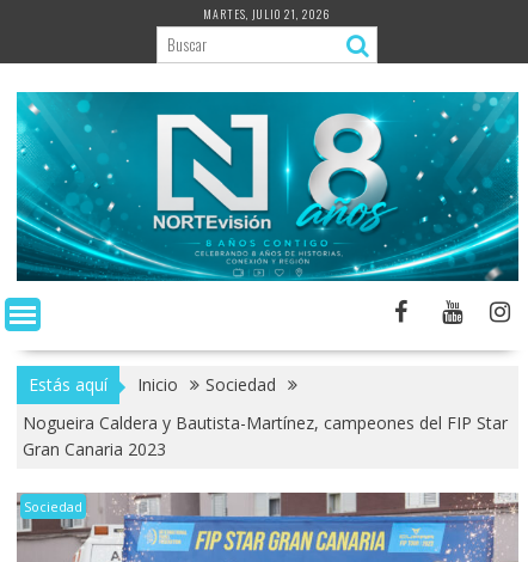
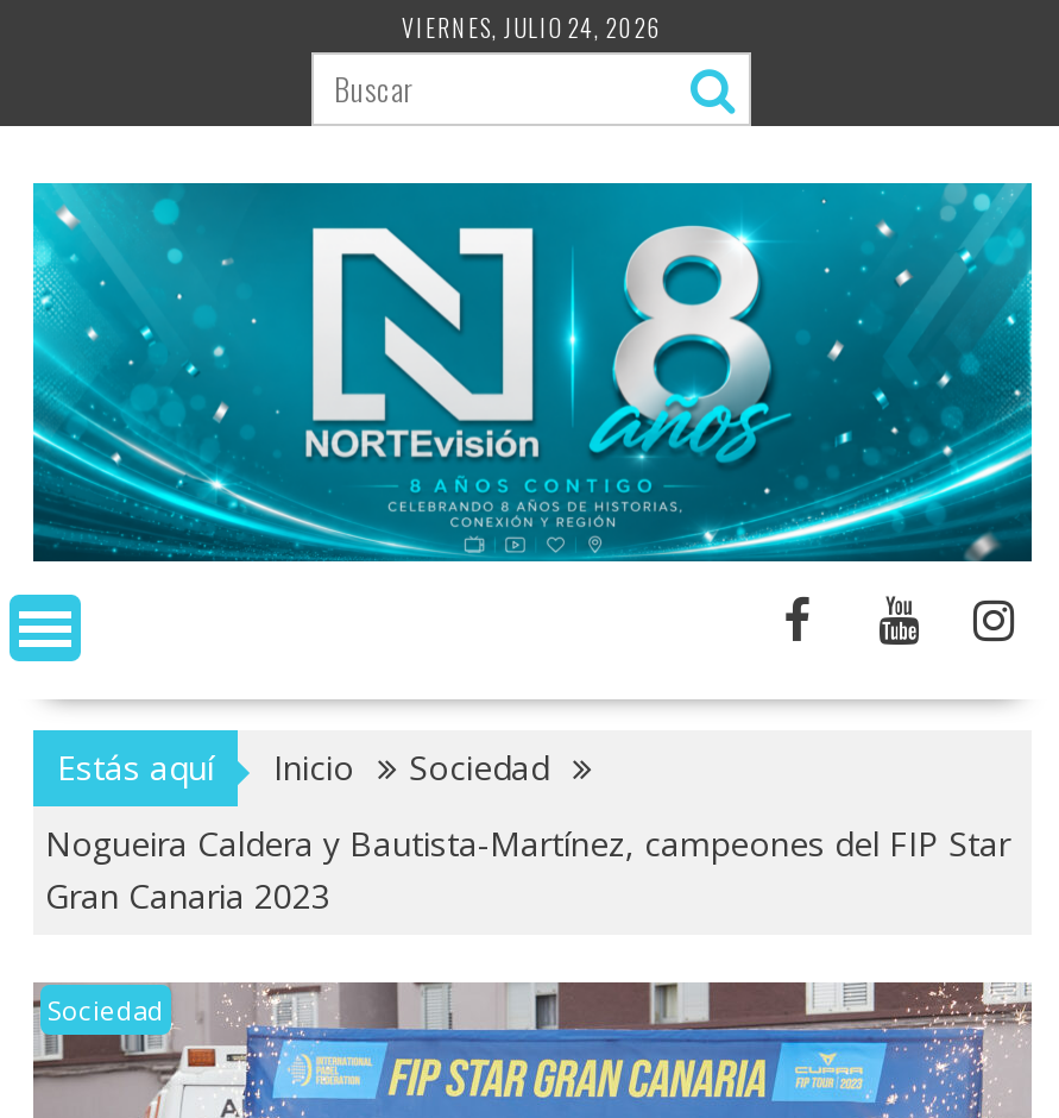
- MARTES, JULIO 21, 2026
+ VIERNES, JULIO 24, 2026
